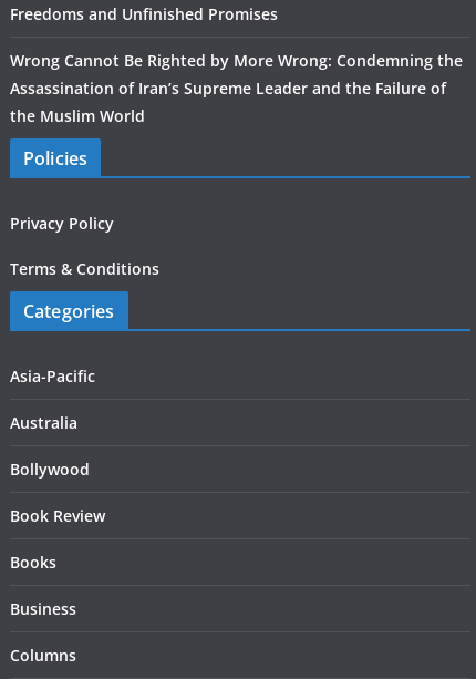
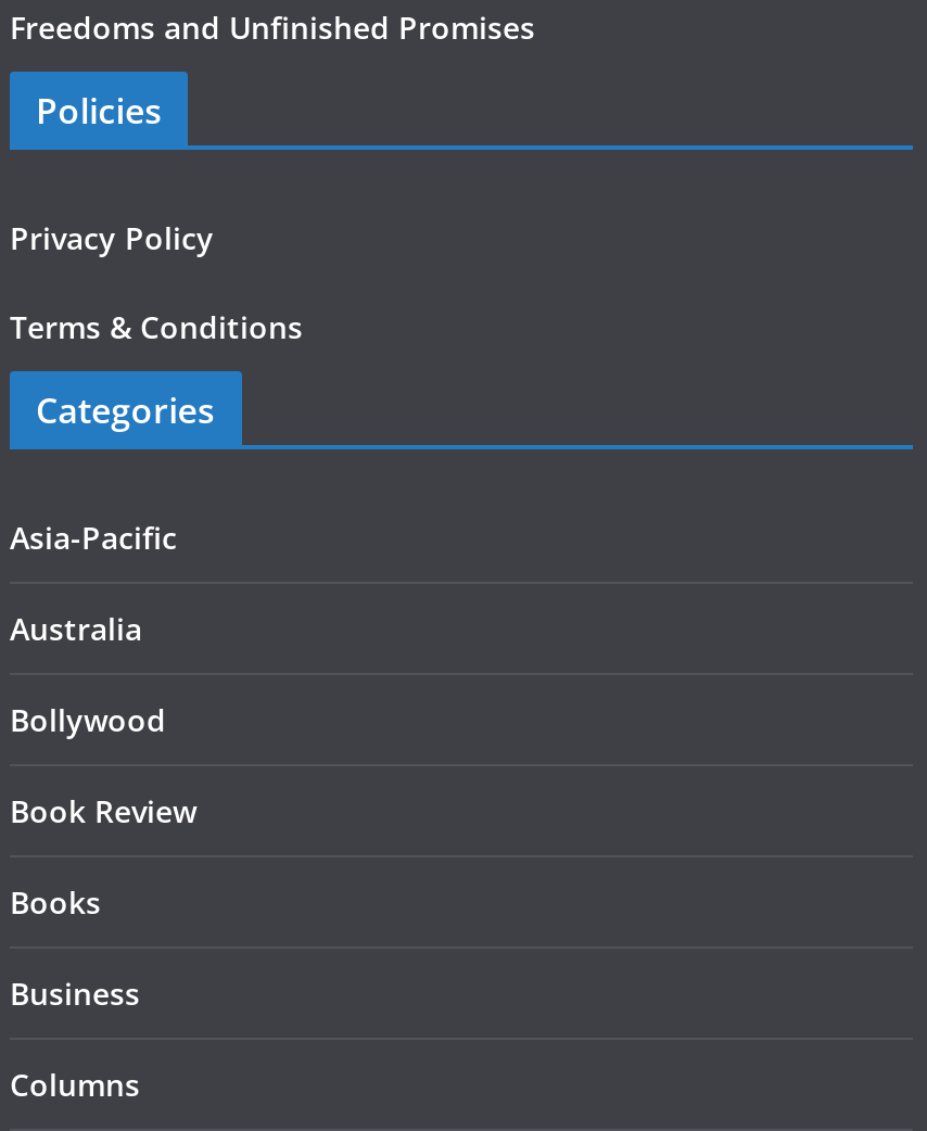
- Wrong Cannot Be Righted by More Wrong: Condemning the
- Assassination of Iran’s Supreme Leader and the Failure of
- the Muslim World
